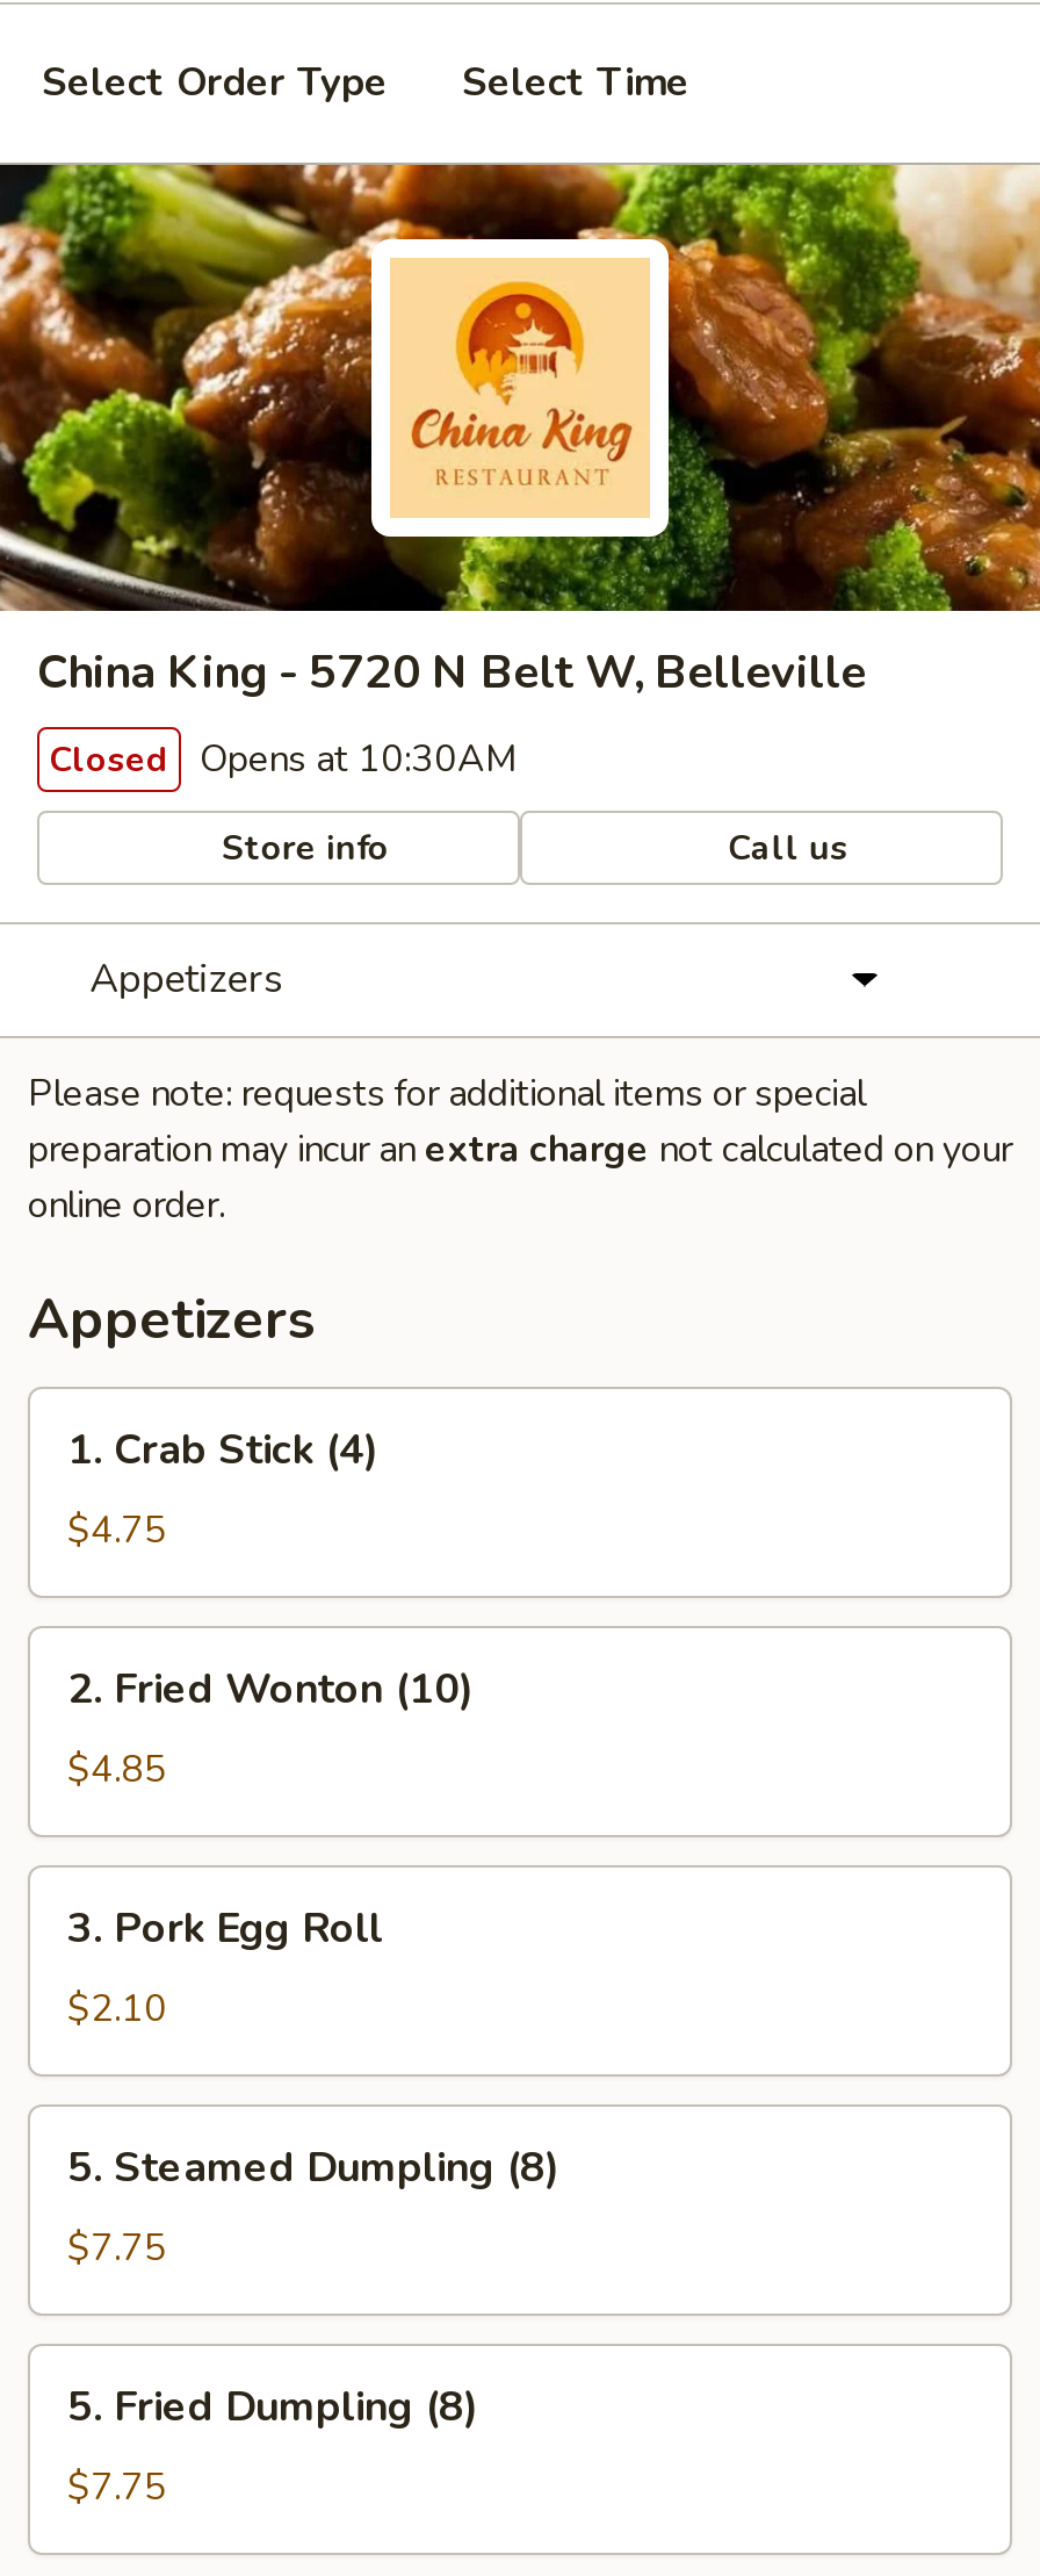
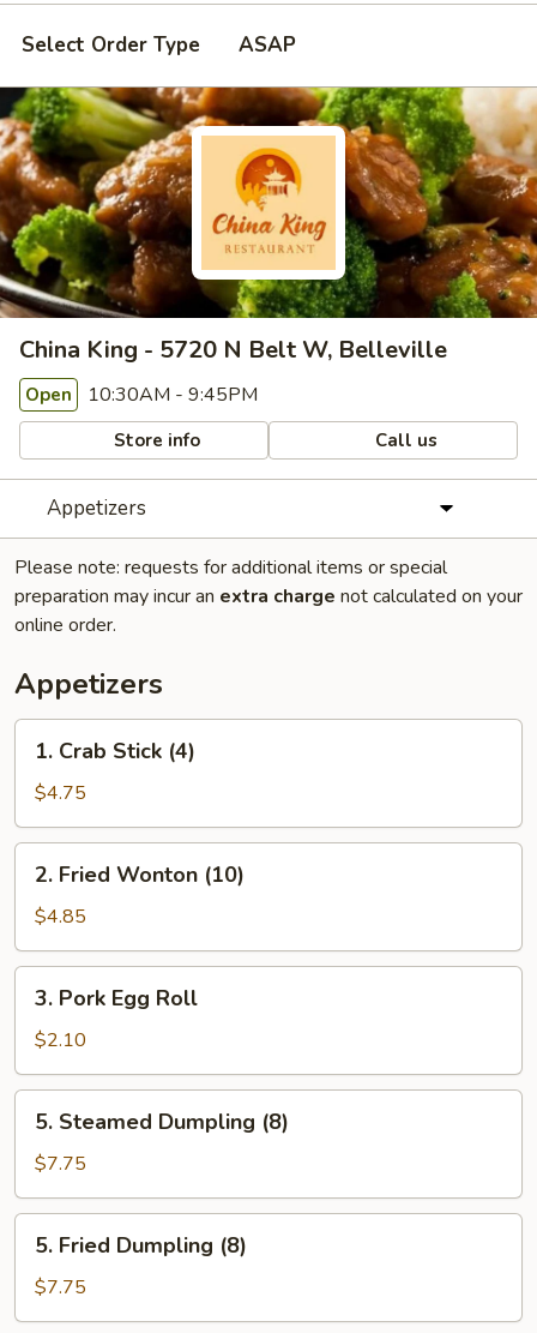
- Select Time
+ ASAP

- Closed Opens at 10:30AM
+ Open 10:30AM - 9:45PM
